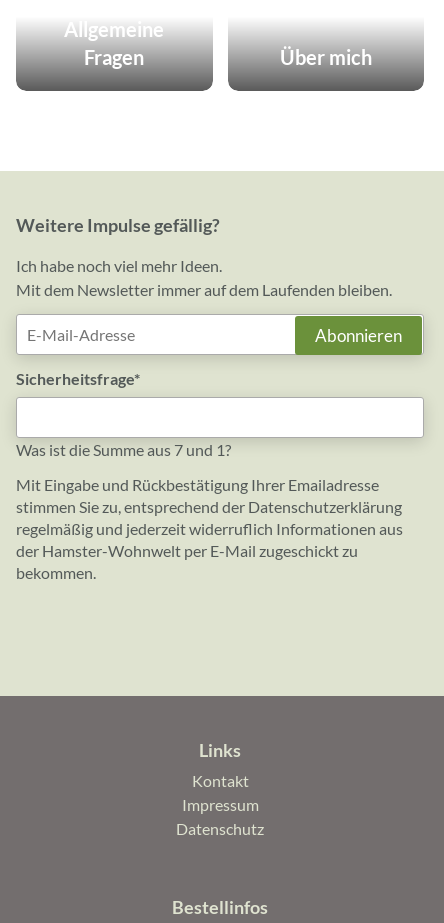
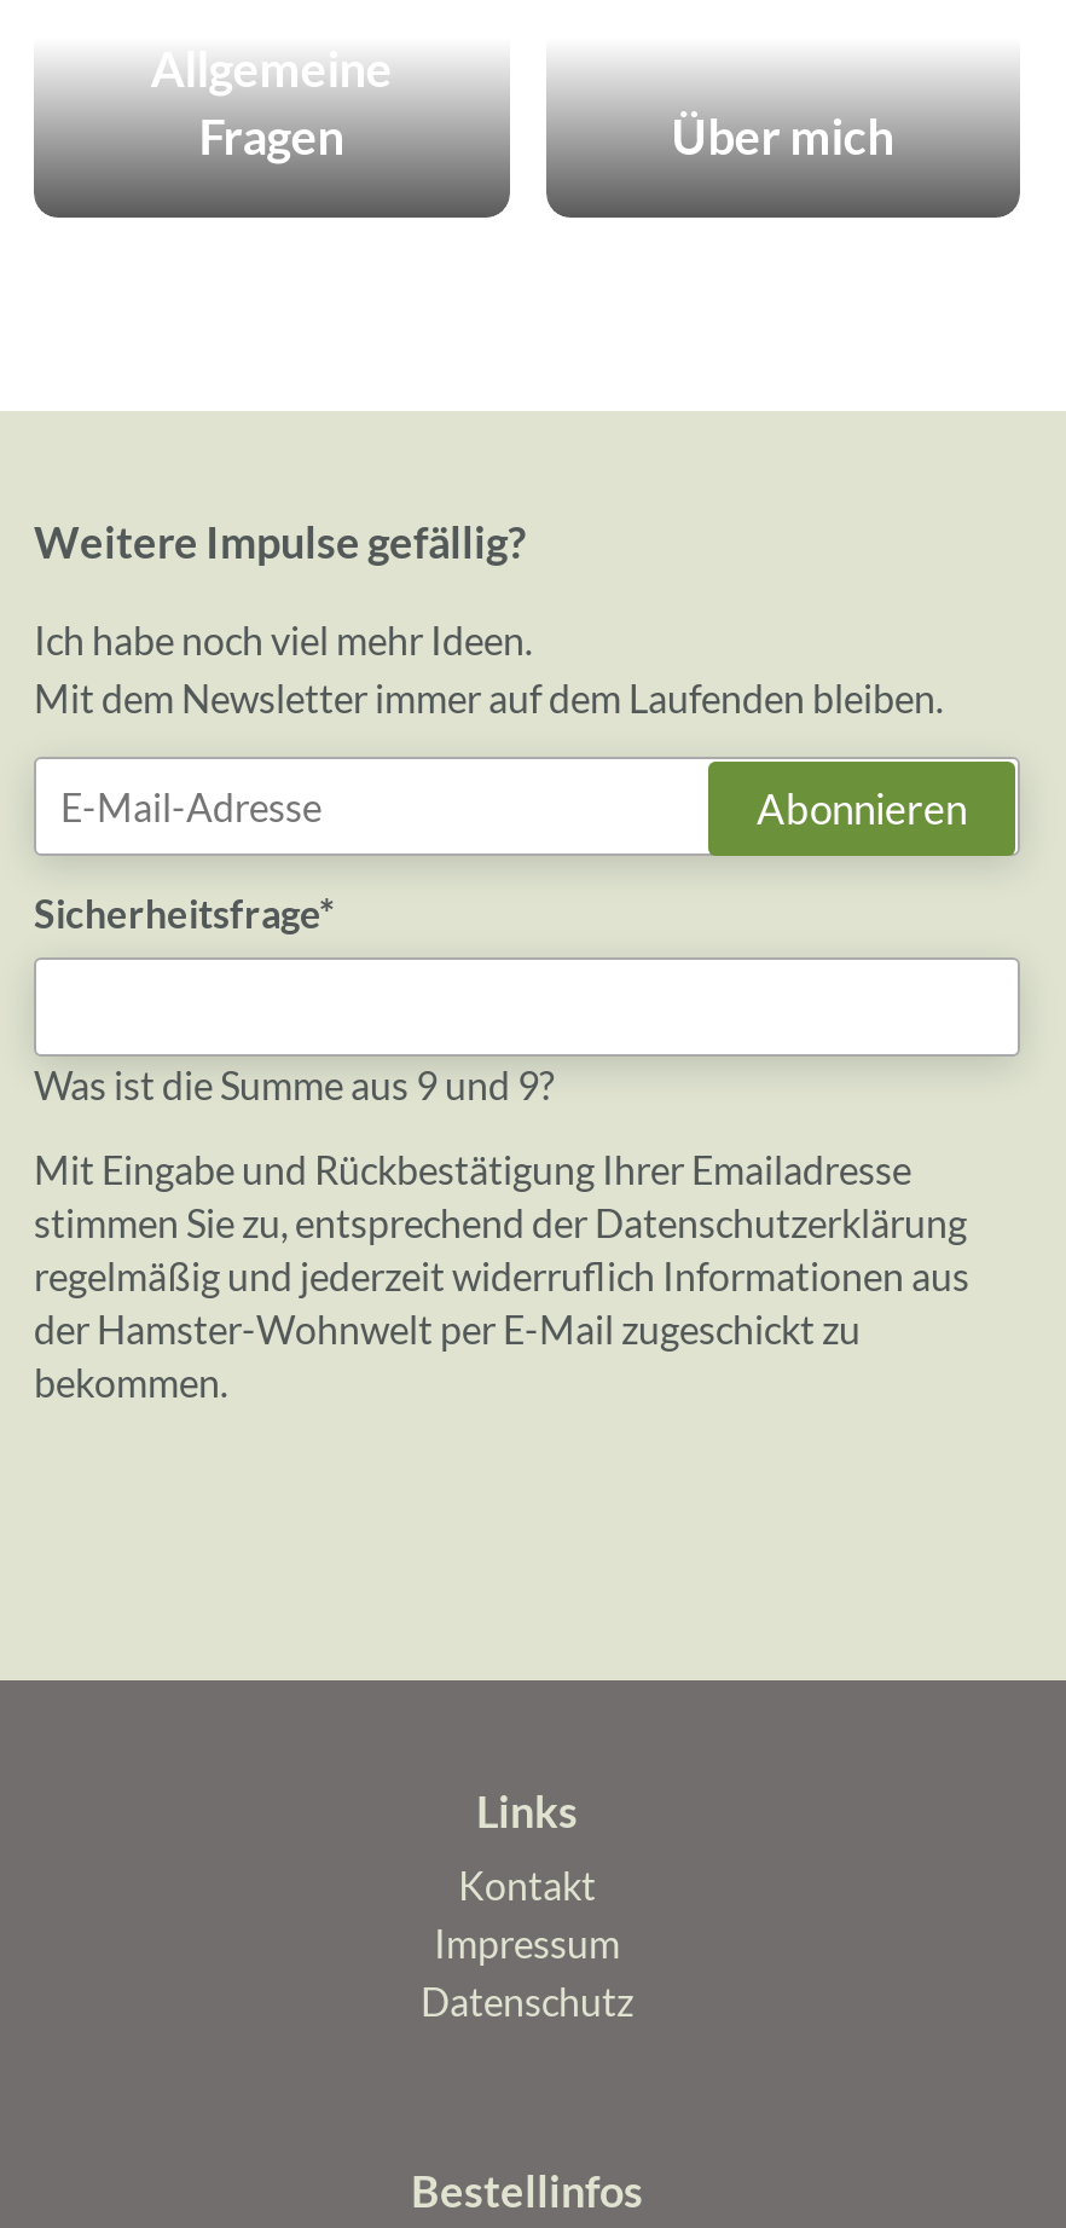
- Was ist die Summe aus 7 und 1?
+ Was ist die Summe aus 9 und 9?
